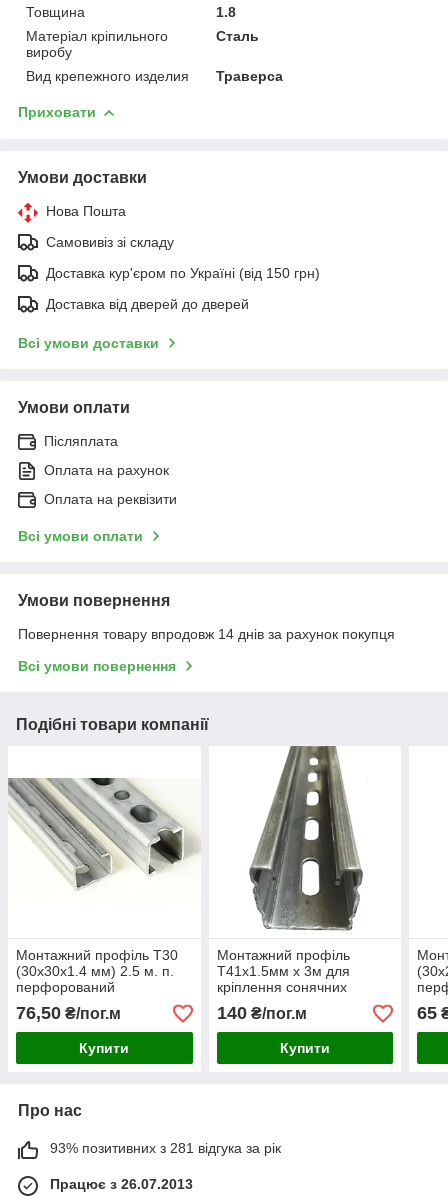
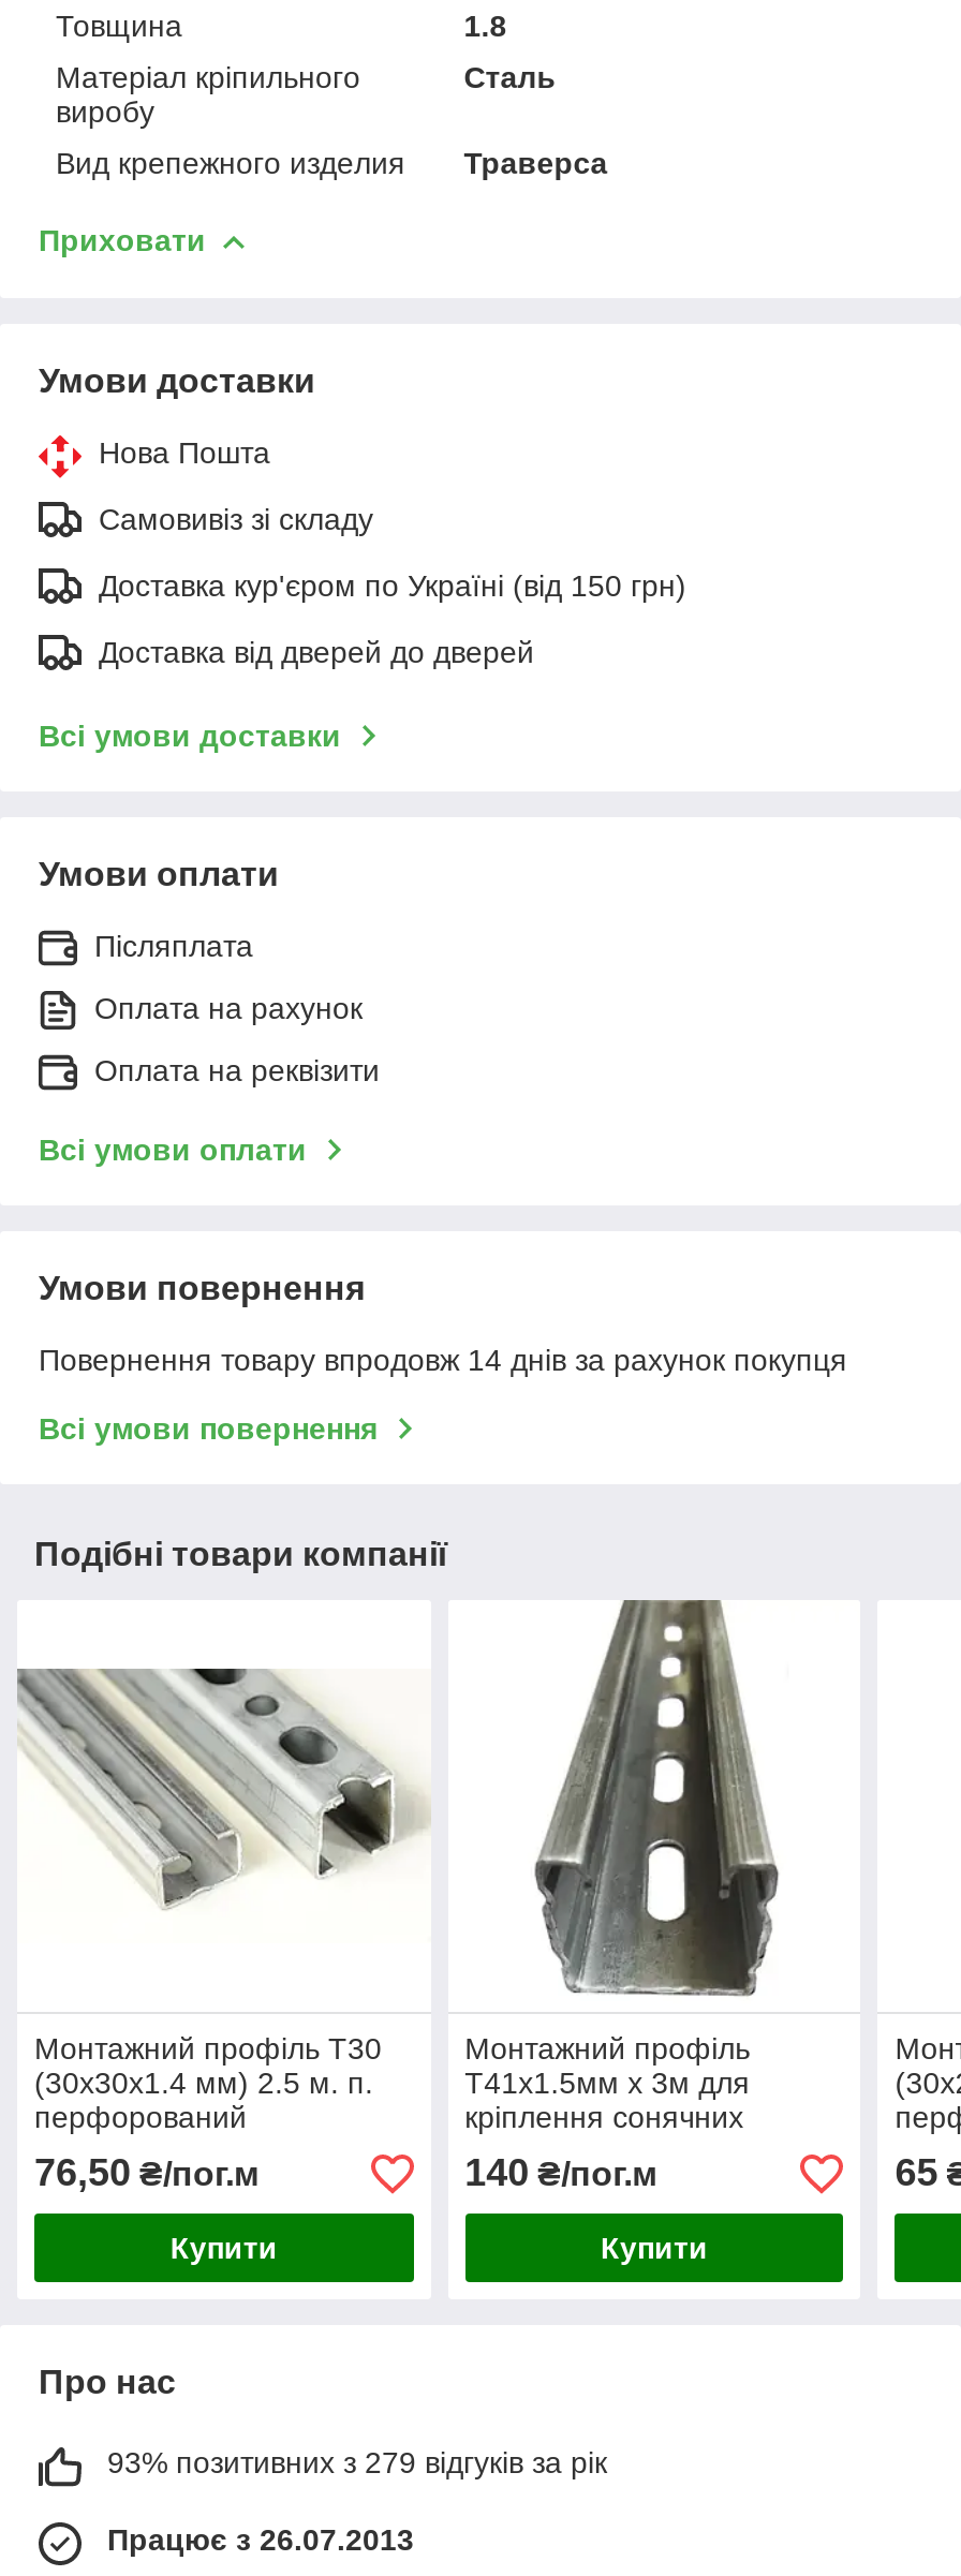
- 93% позитивних з 281 відгука за рік
+ 93% позитивних з 279 відгуків за рік
